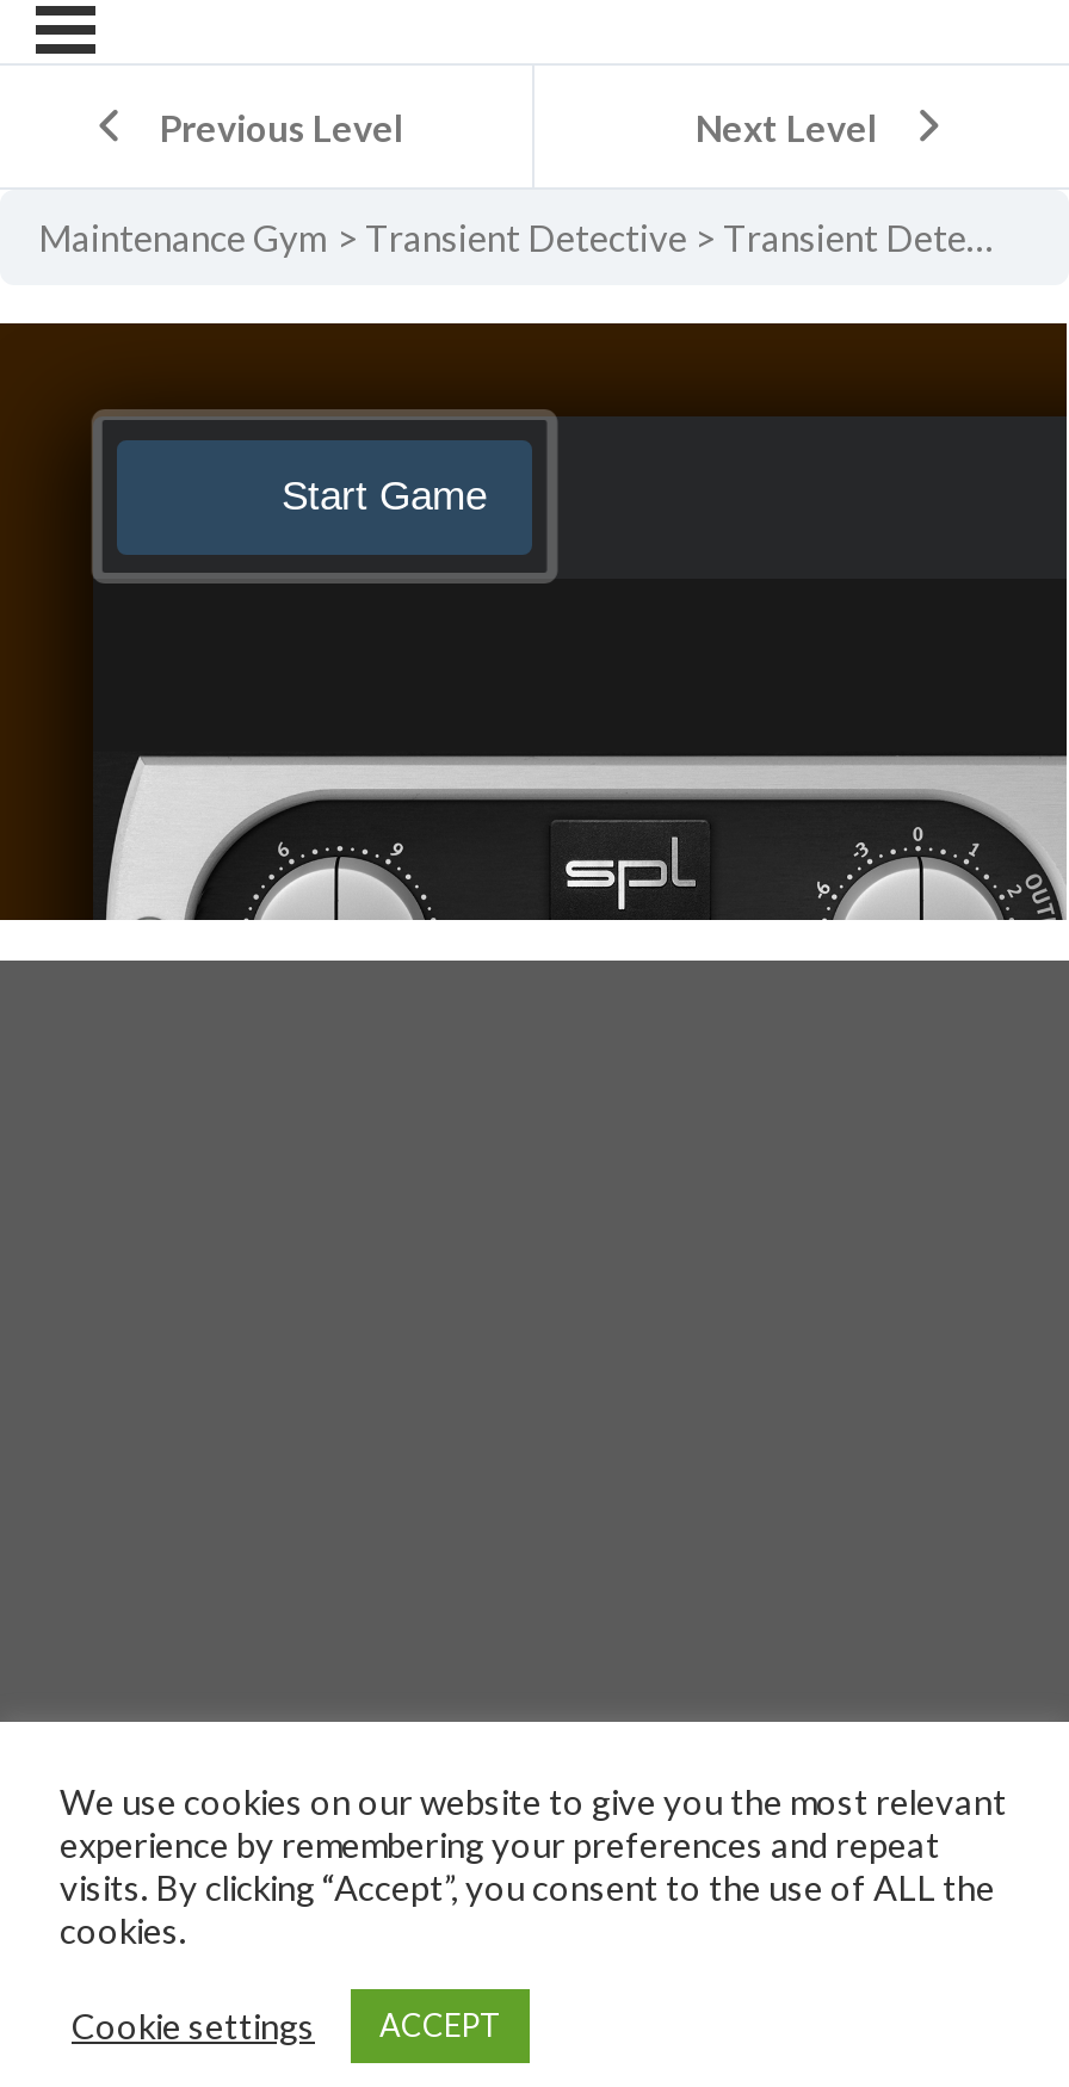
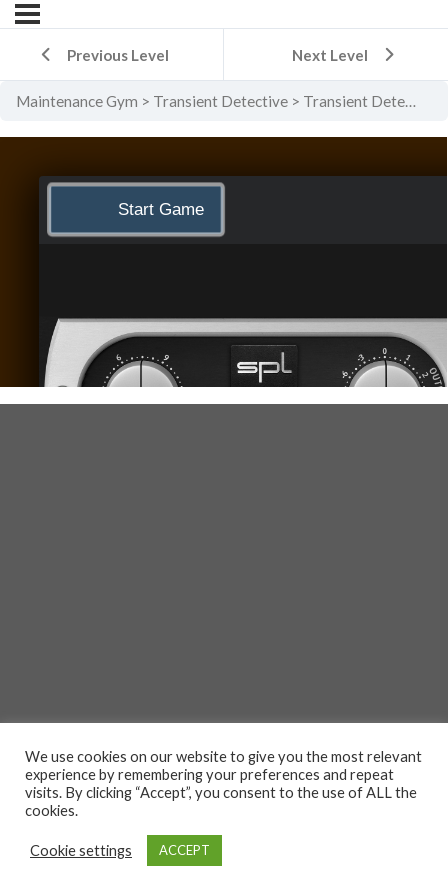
- [image]
+ [image]
